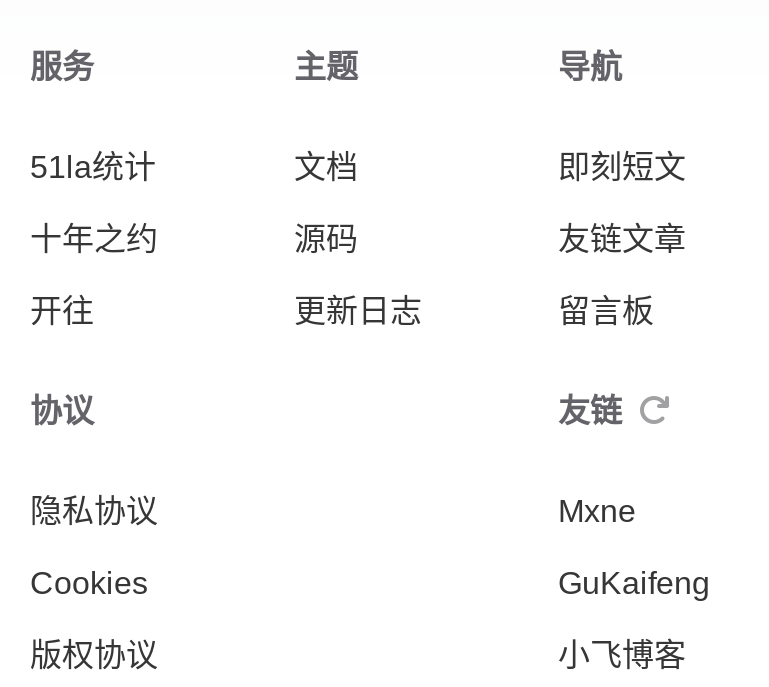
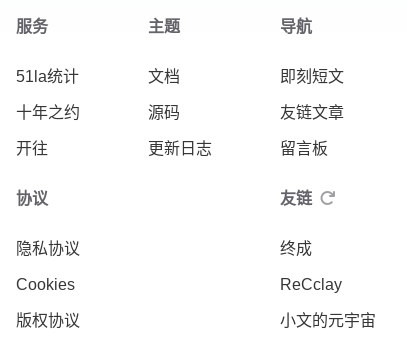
- Mxne
+ 终成

- GuKaifeng
+ ReCclay

- 小飞博客
+ 小文的元宇宙
